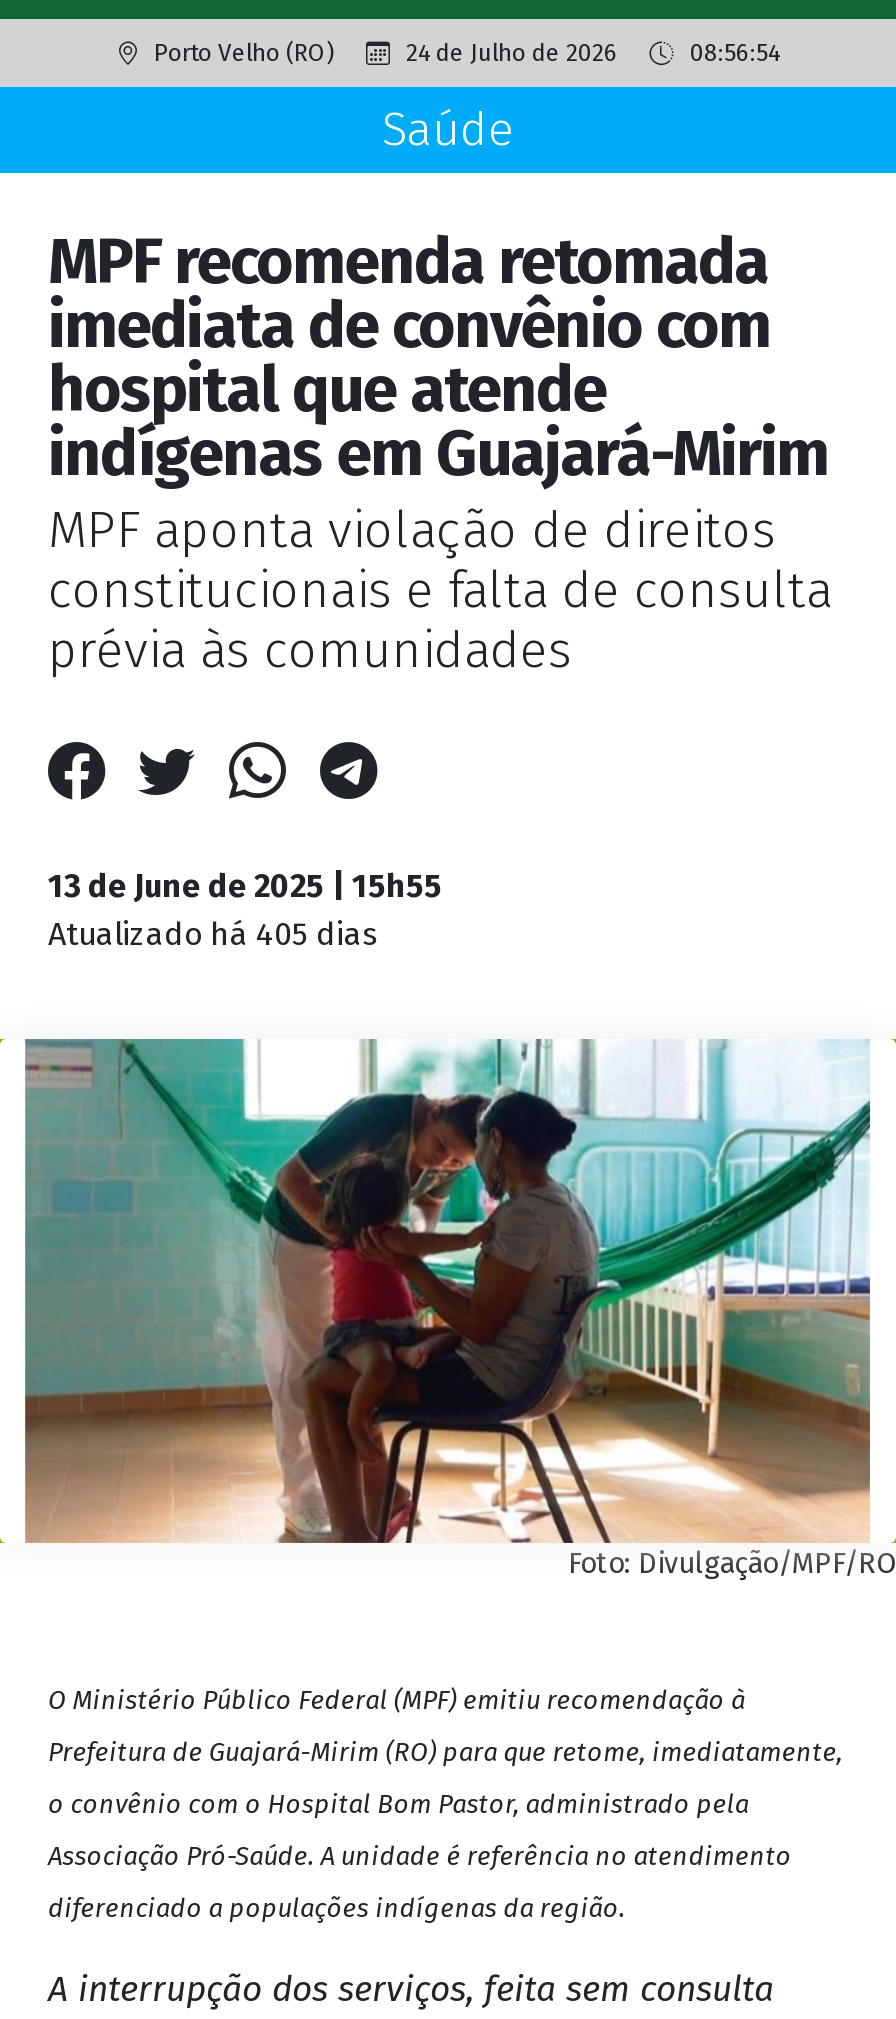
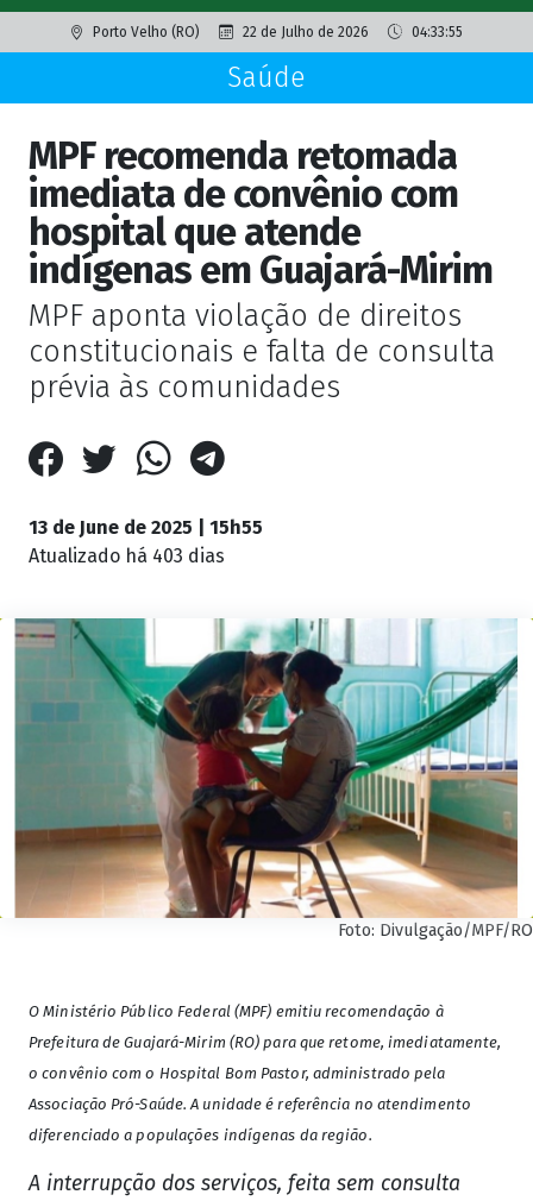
- 24 de Julho de 2026
+ 22 de Julho de 2026

- 08:56:54
+ 04:33:55

- Atualizado há 405 dias
+ Atualizado há 403 dias
